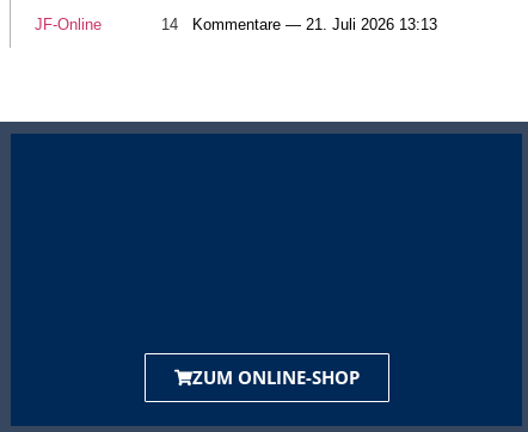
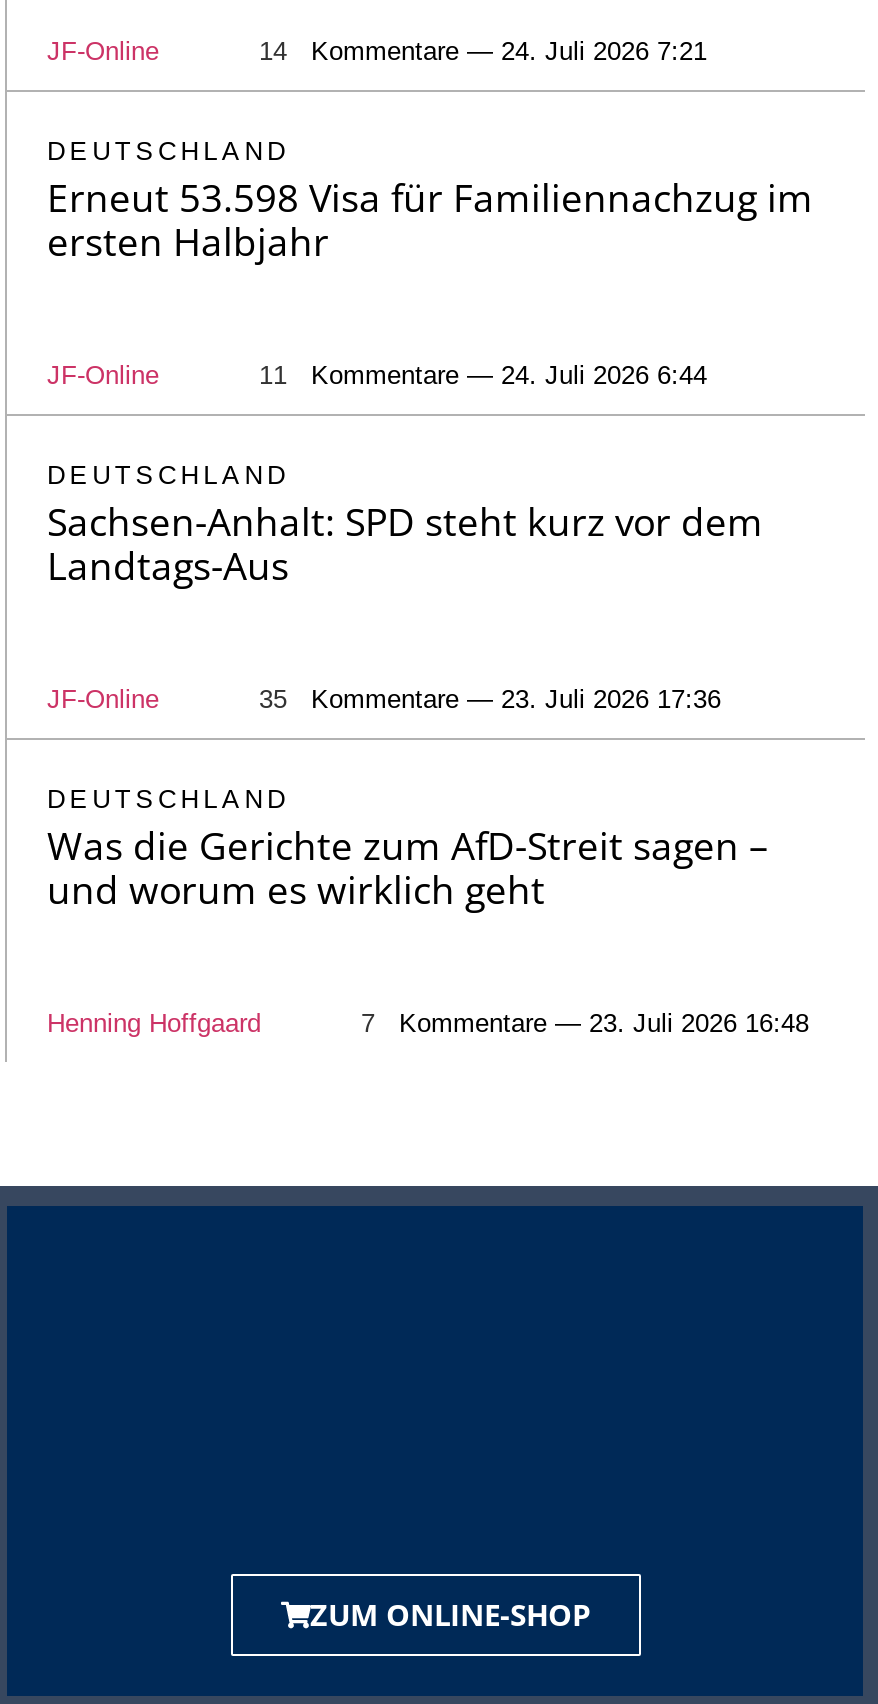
- Kommentare — 21. Juli 2026 13:13
+ Kommentare — 24. Juli 2026 7:21
+ DEUTSCHLAND
+ Erneut 53.598 Visa für Familiennachzug im
+ ersten Halbjahr
+ JF-Online
+ 11
+ Kommentare — 24. Juli 2026 6:44
+ DEUTSCHLAND
+ Sachsen-Anhalt: SPD steht kurz vor dem
+ Landtags-Aus
+ JF-Online
+ 35
+ Kommentare — 23. Juli 2026 17:36
+ DEUTSCHLAND
+ Was die Gerichte zum AfD-Streit sagen –
+ und worum es wirklich geht
+ Henning Hoffgaard
+ 7
+ Kommentare — 23. Juli 2026 16:48
